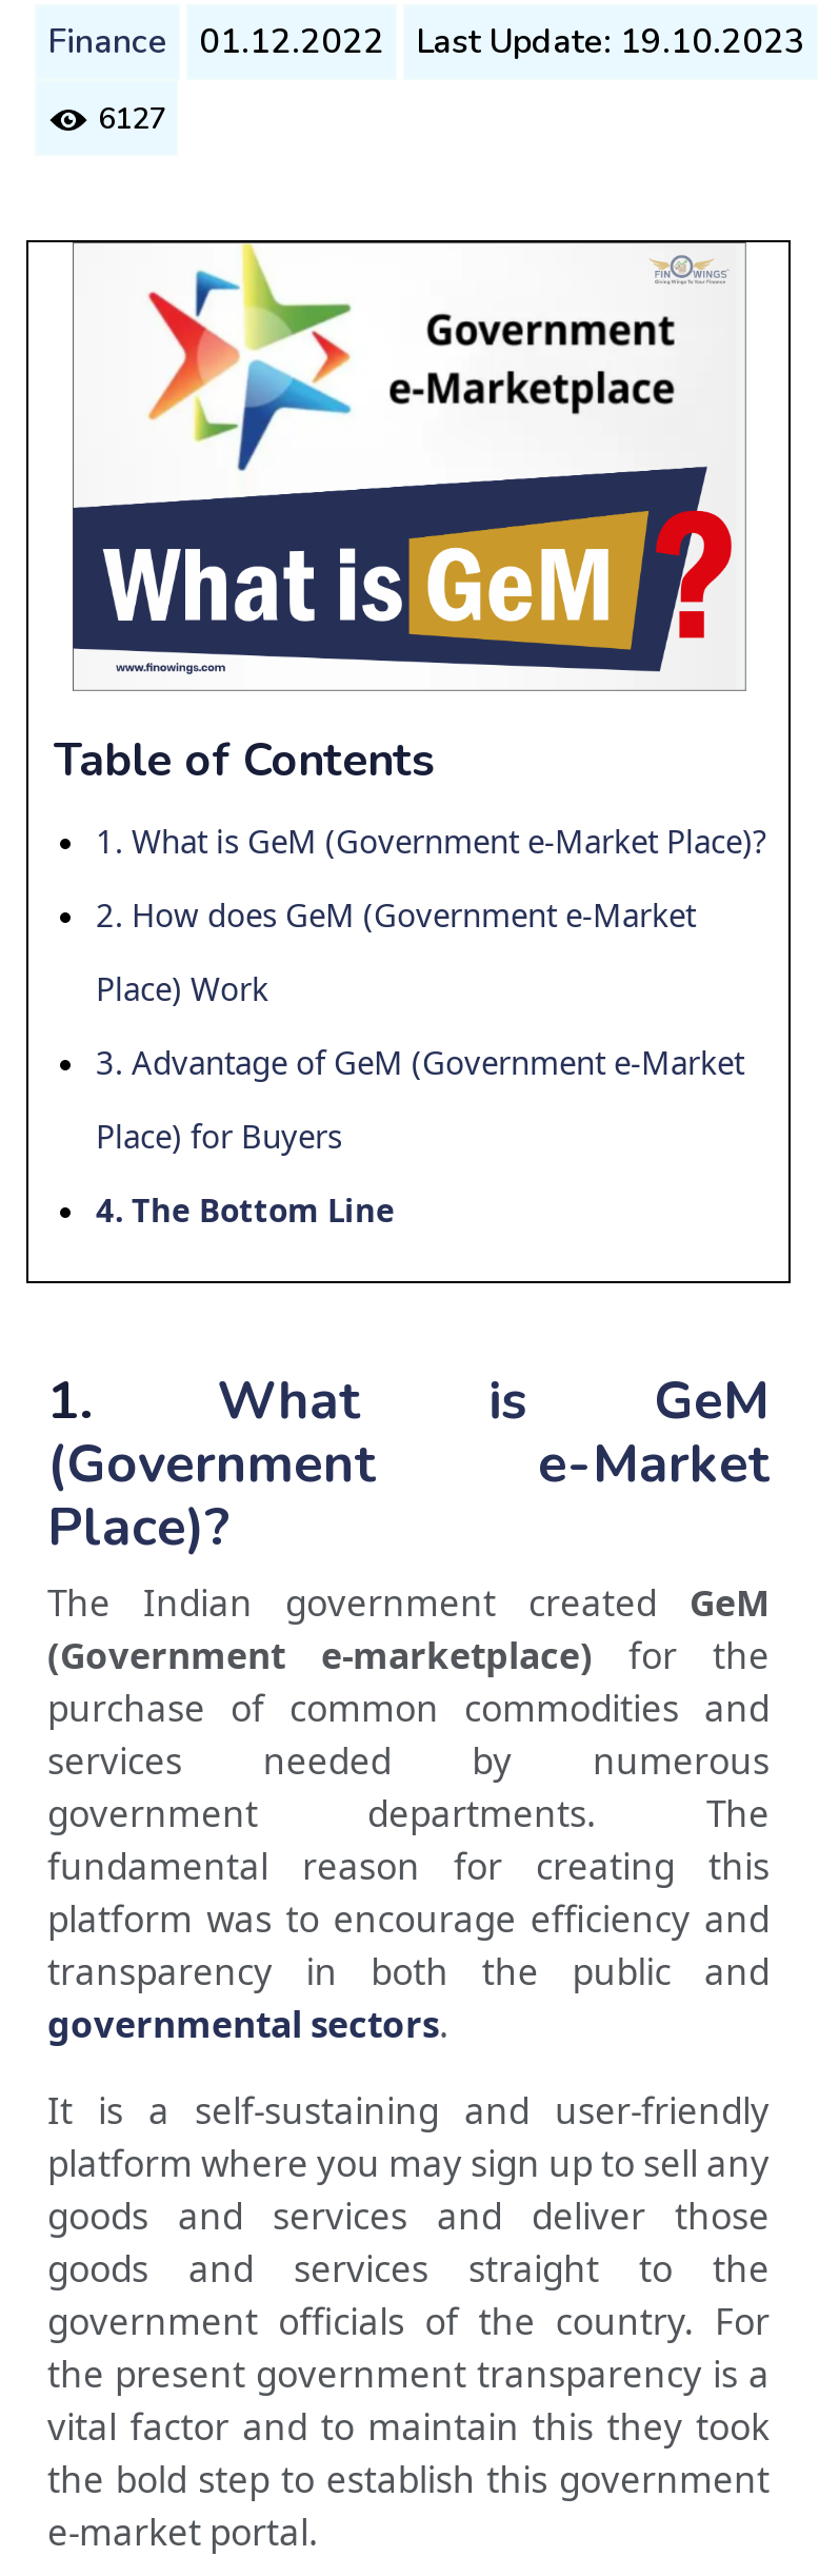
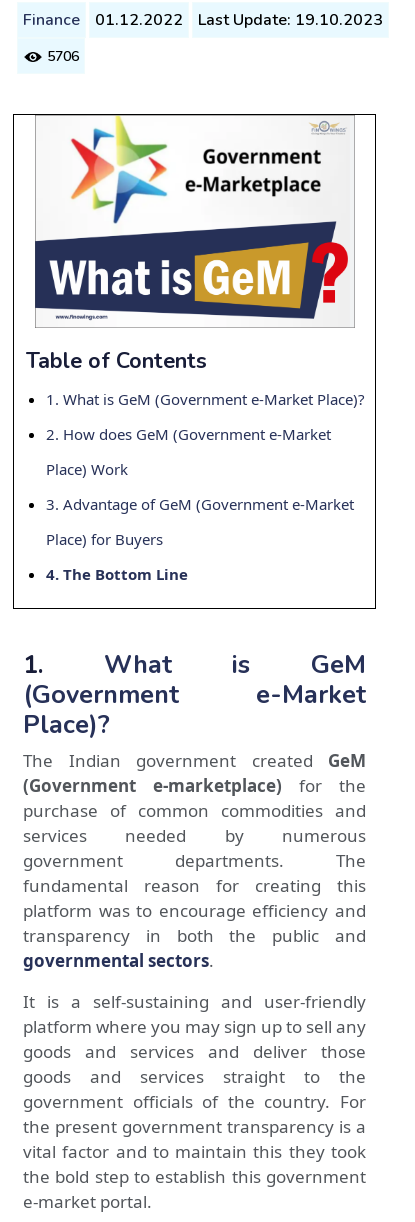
- 6127
+ 5706
